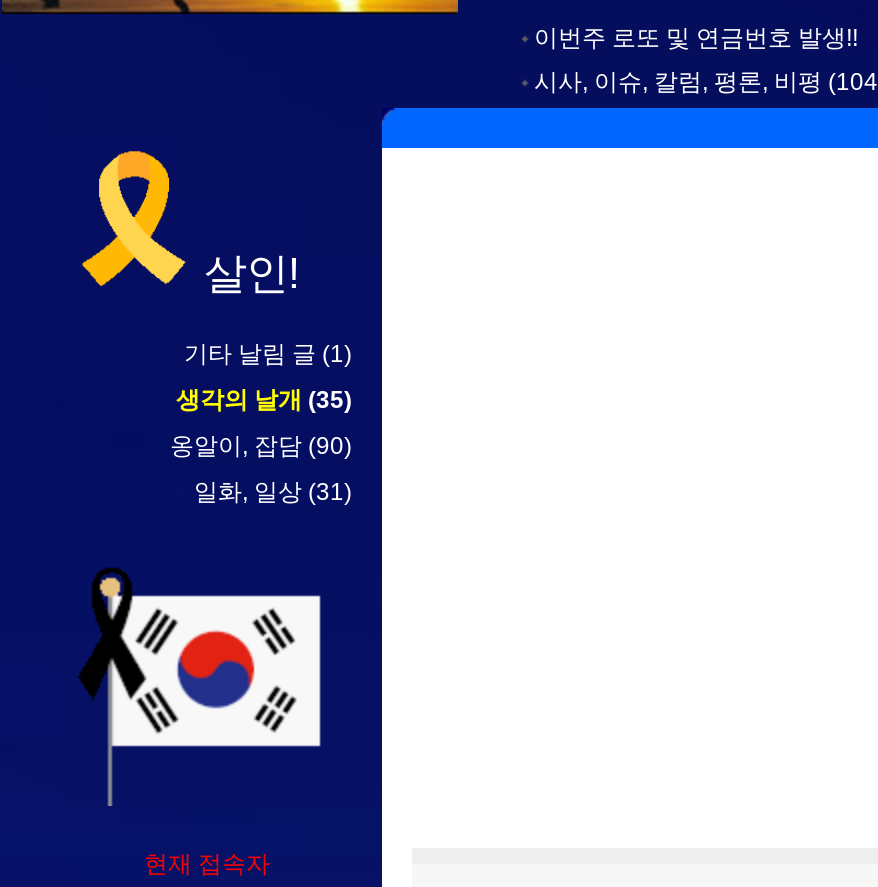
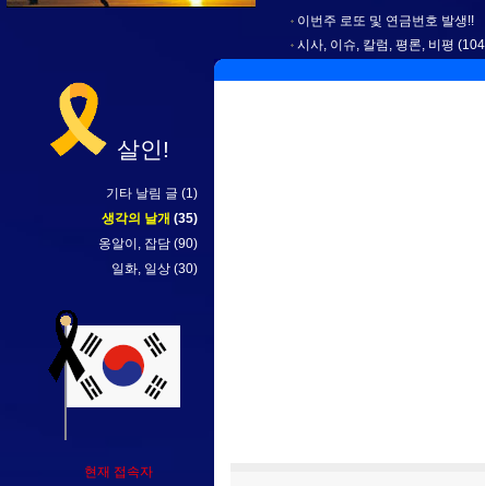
- 일화, 일상 (31)
+ 일화, 일상 (30)
